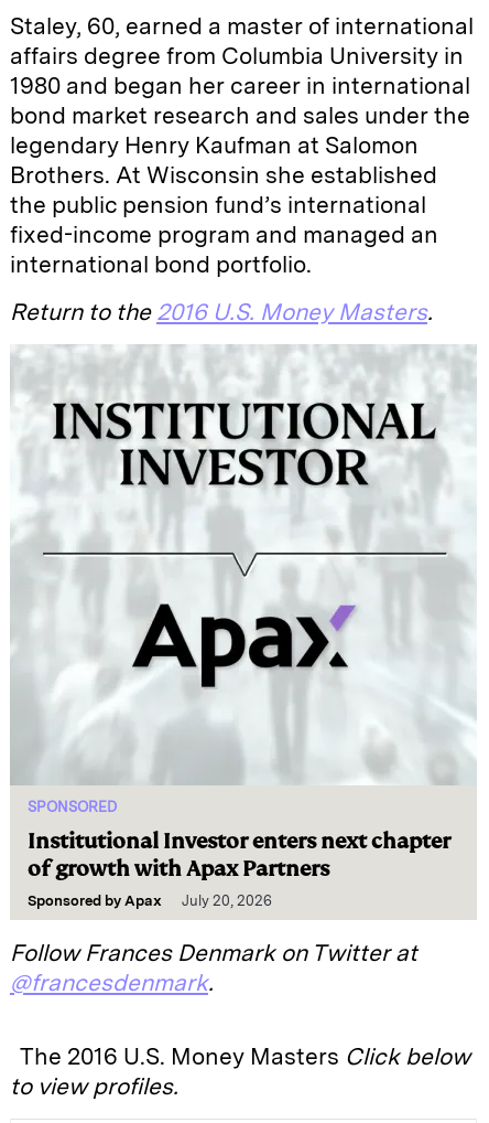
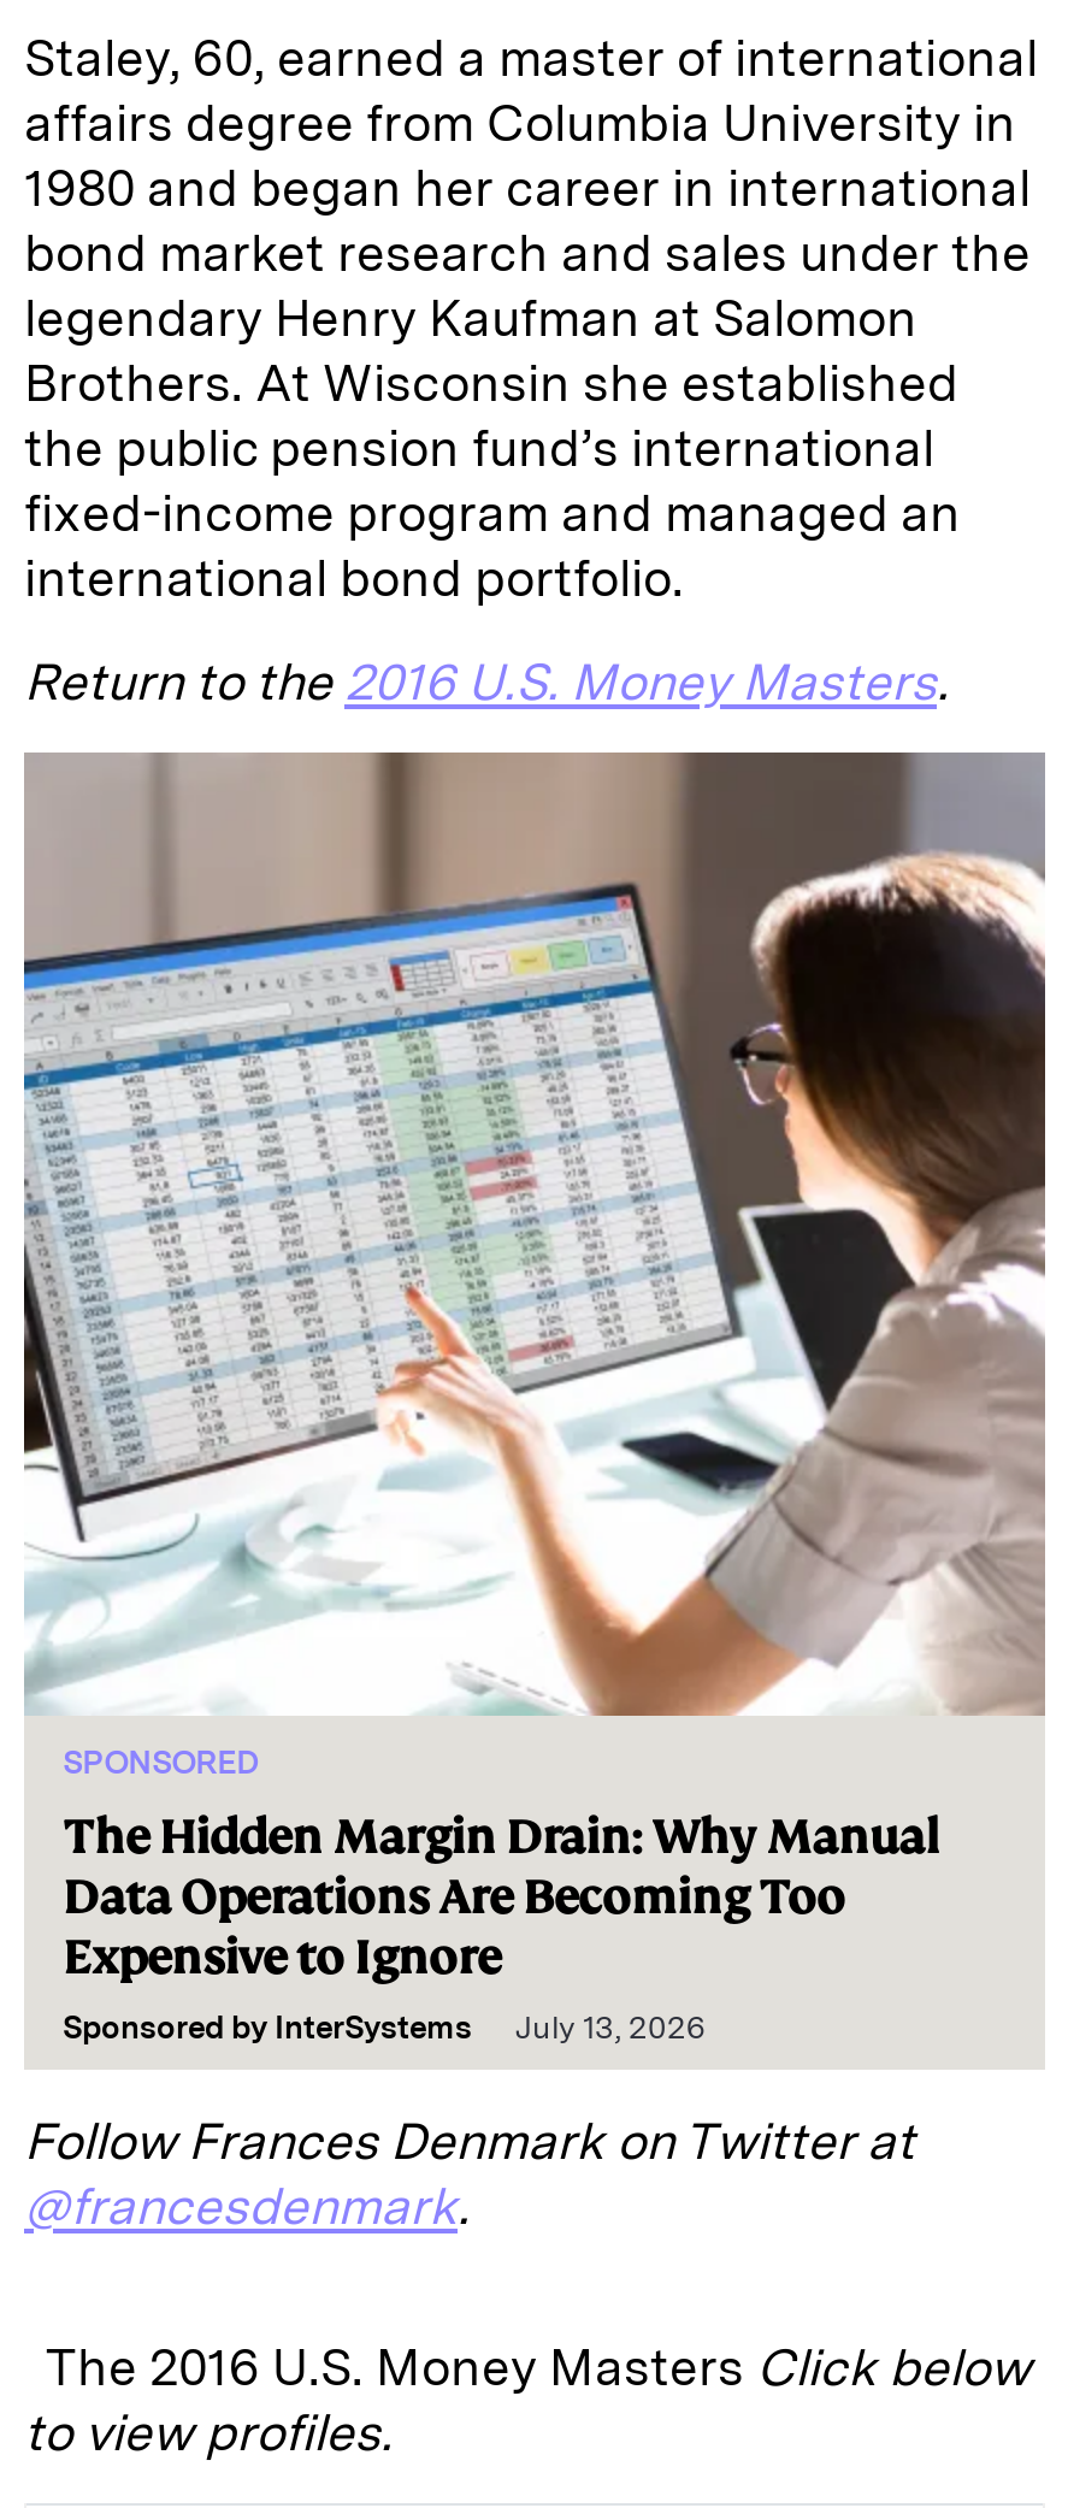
- [image]
- Institutional Investor enters next chapter
- of growth with Apax Partners
- Sponsored by Apax
- July 20, 2026
+ [image]
+ The Hidden Margin Drain: Why Manual
+ Data Operations Are Becoming Too
+ Expensive to Ignore
+ Sponsored by InterSystems
+ July 13, 2026
